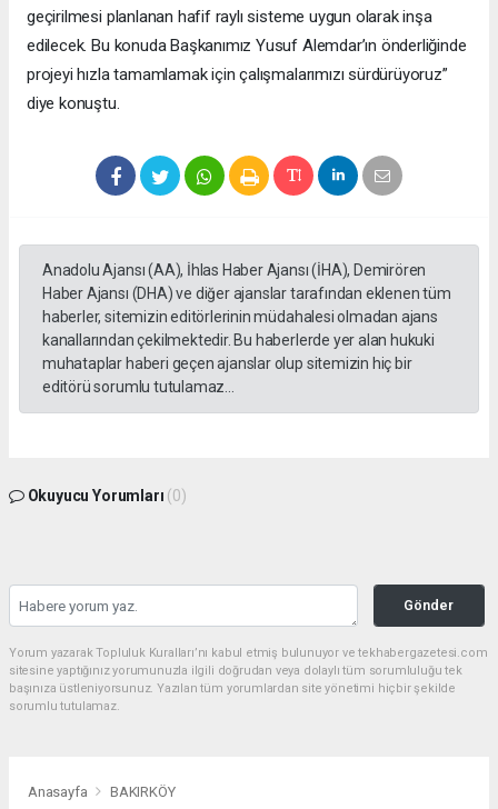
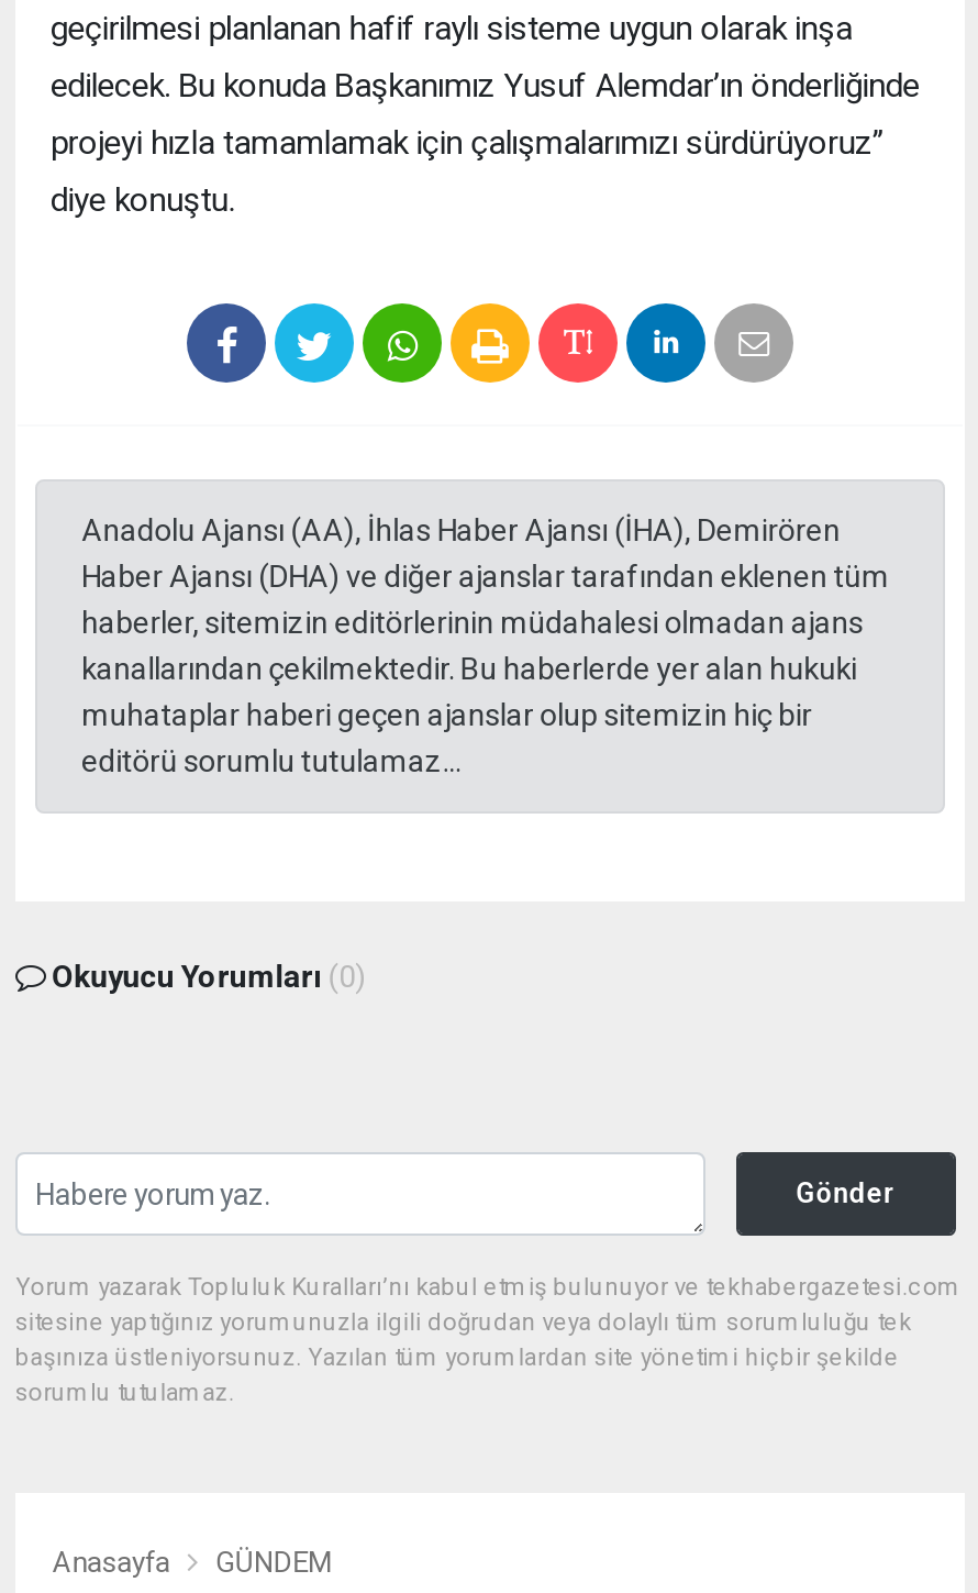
- BAKIRKÖY
+ GÜNDEM
